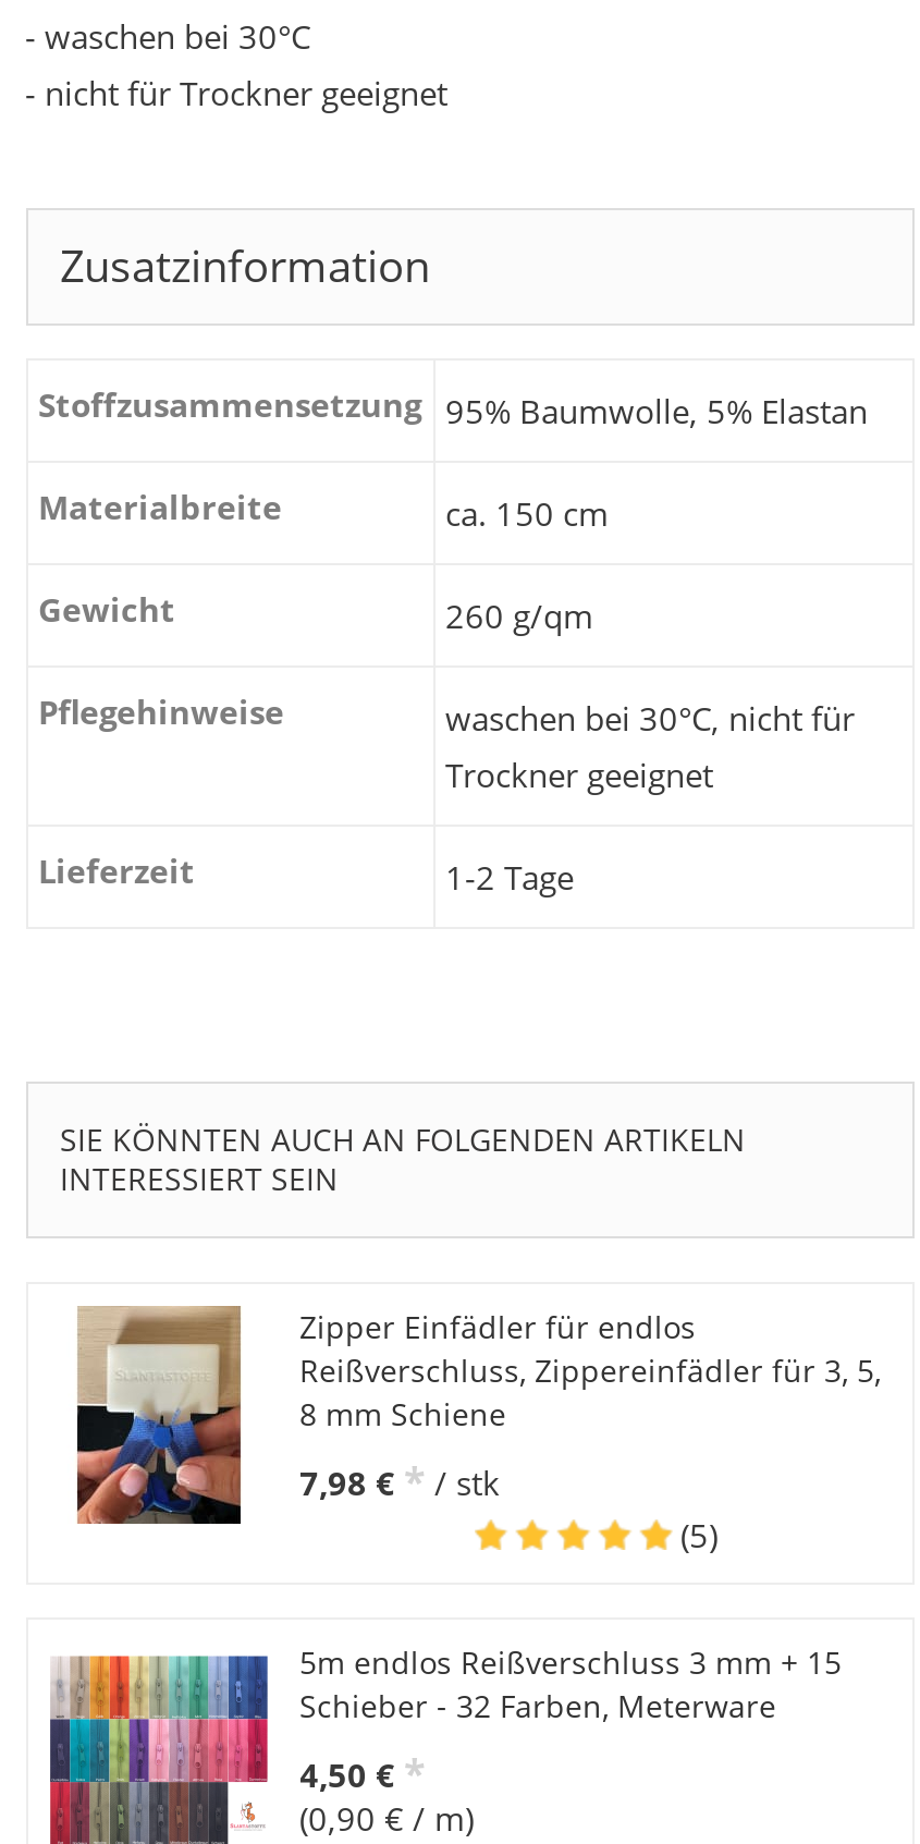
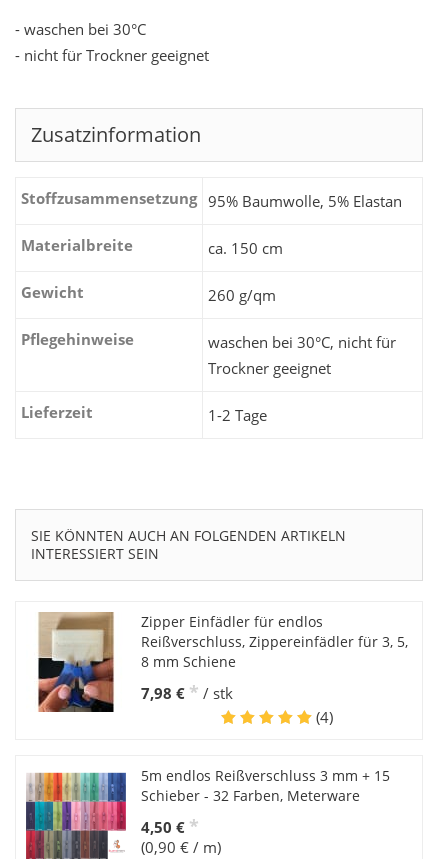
- (5)
+ (4)
